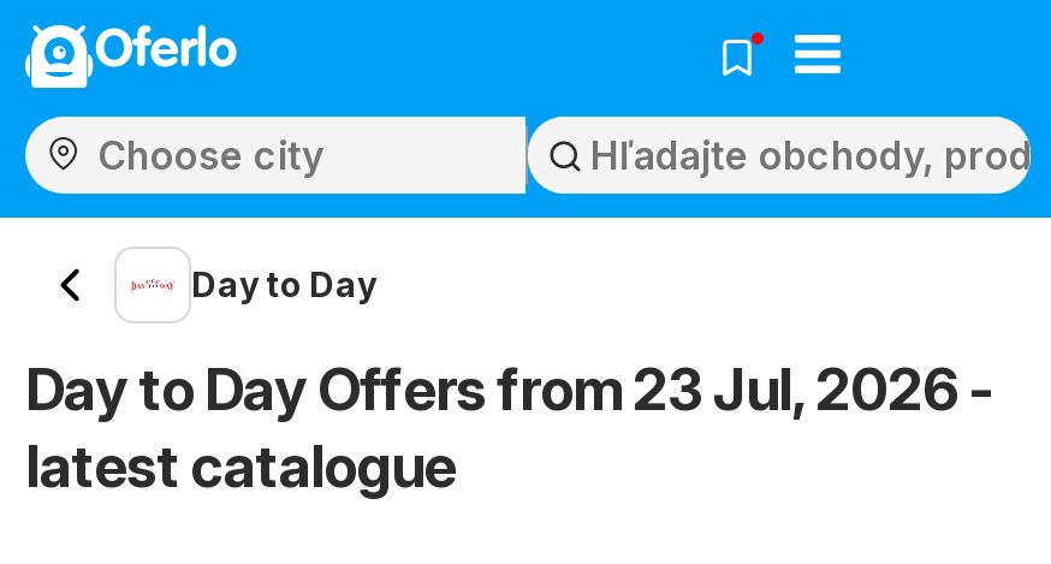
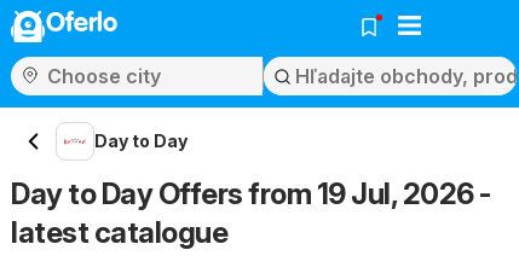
- Day to Day Offers from 23 Jul, 2026 -
+ Day to Day Offers from 19 Jul, 2026 -
